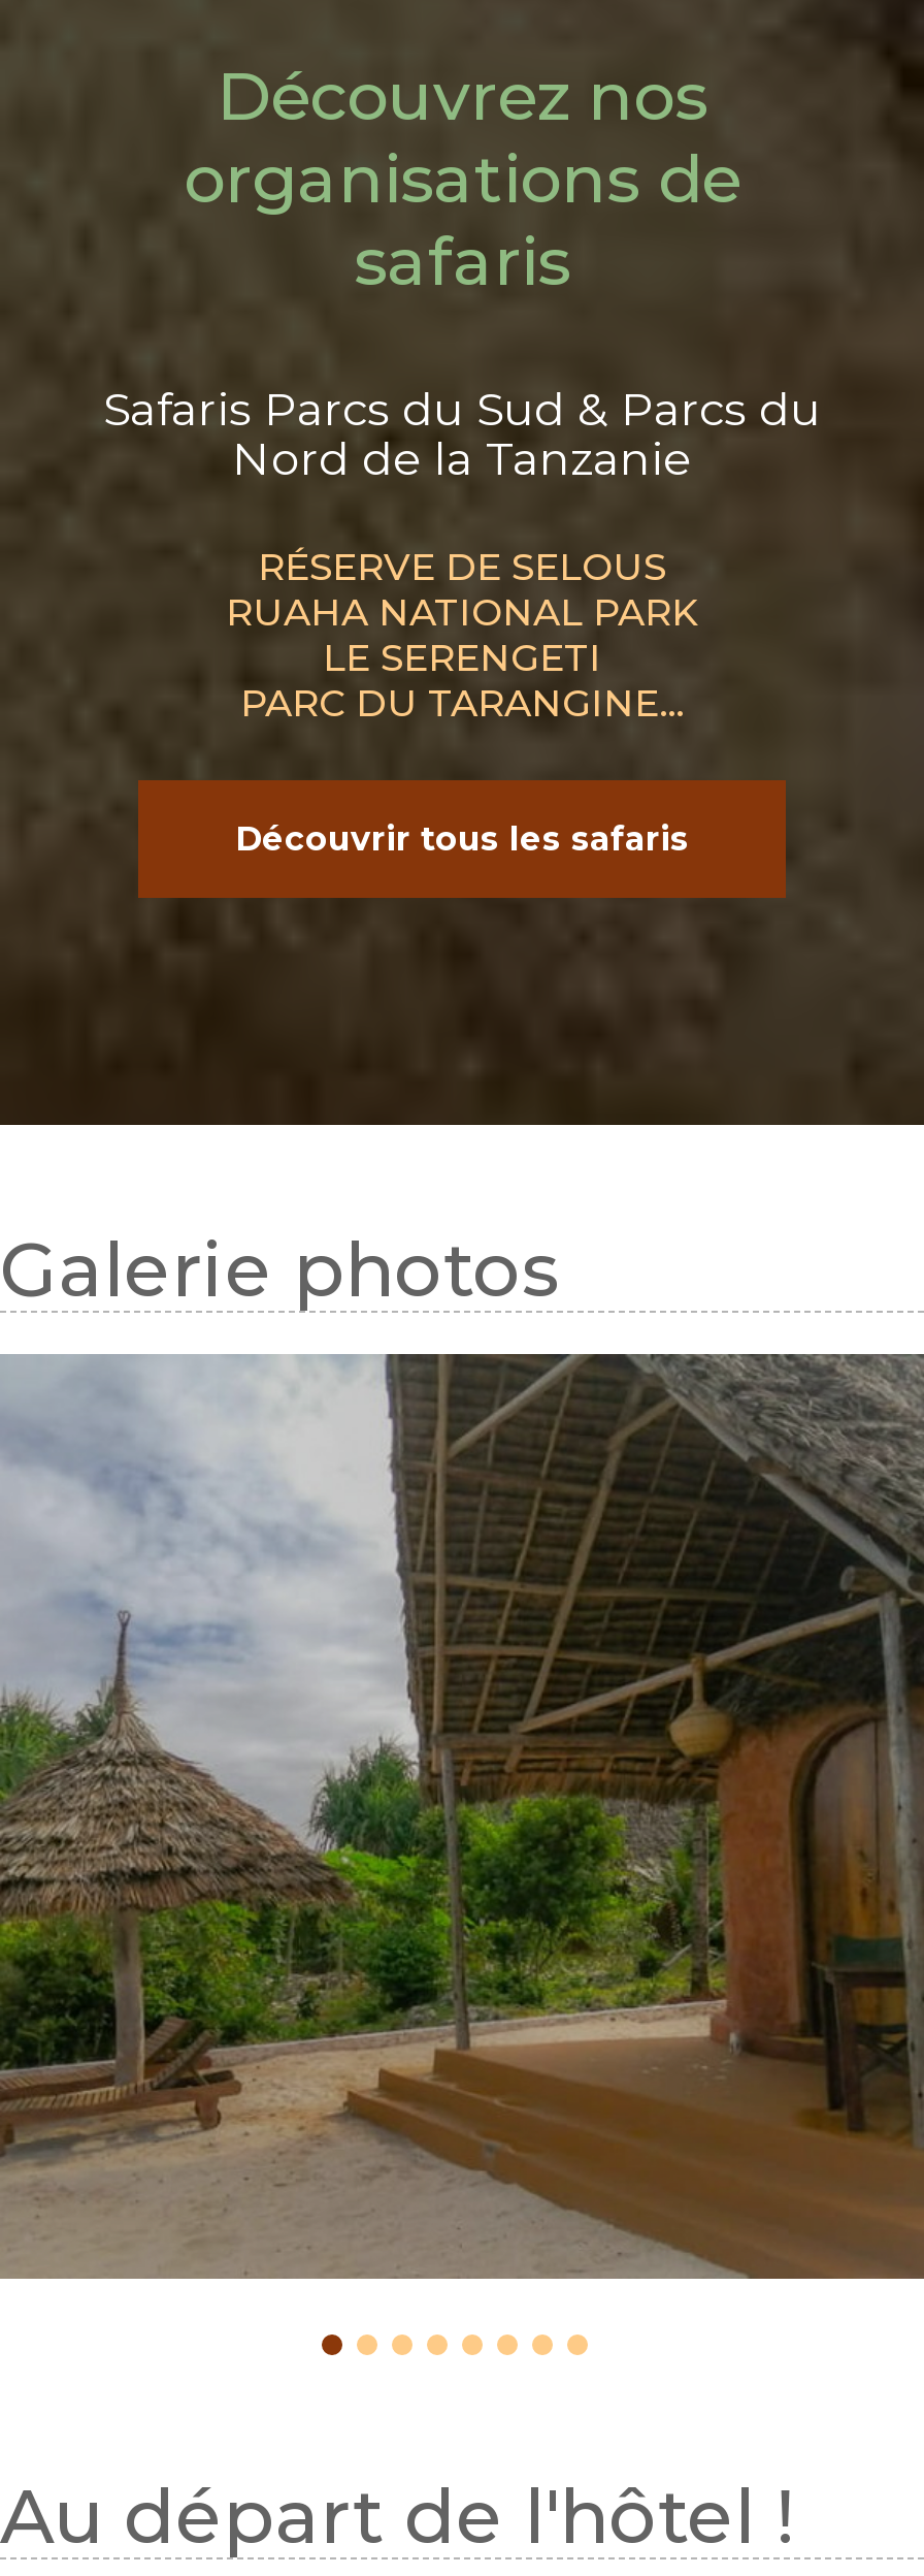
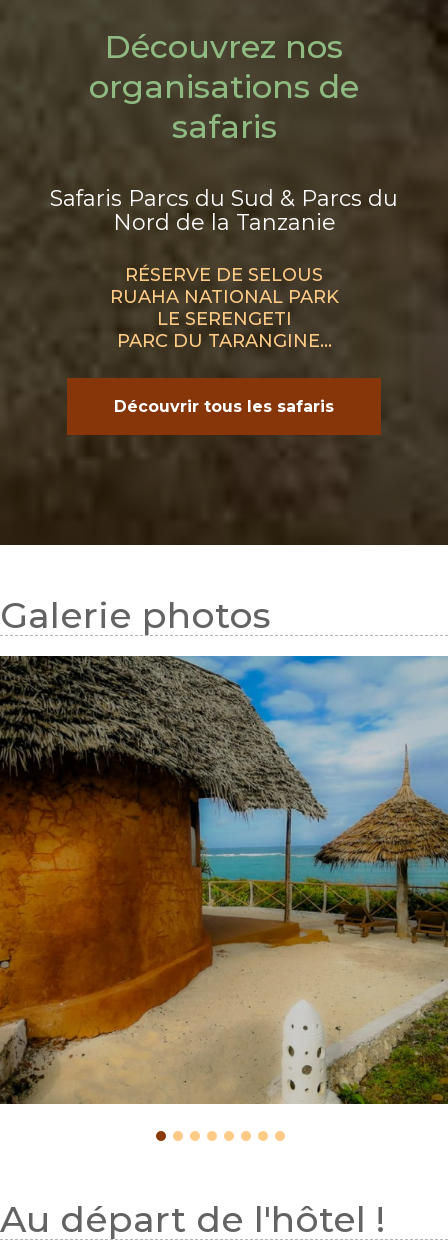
- [image]
+ [image]
